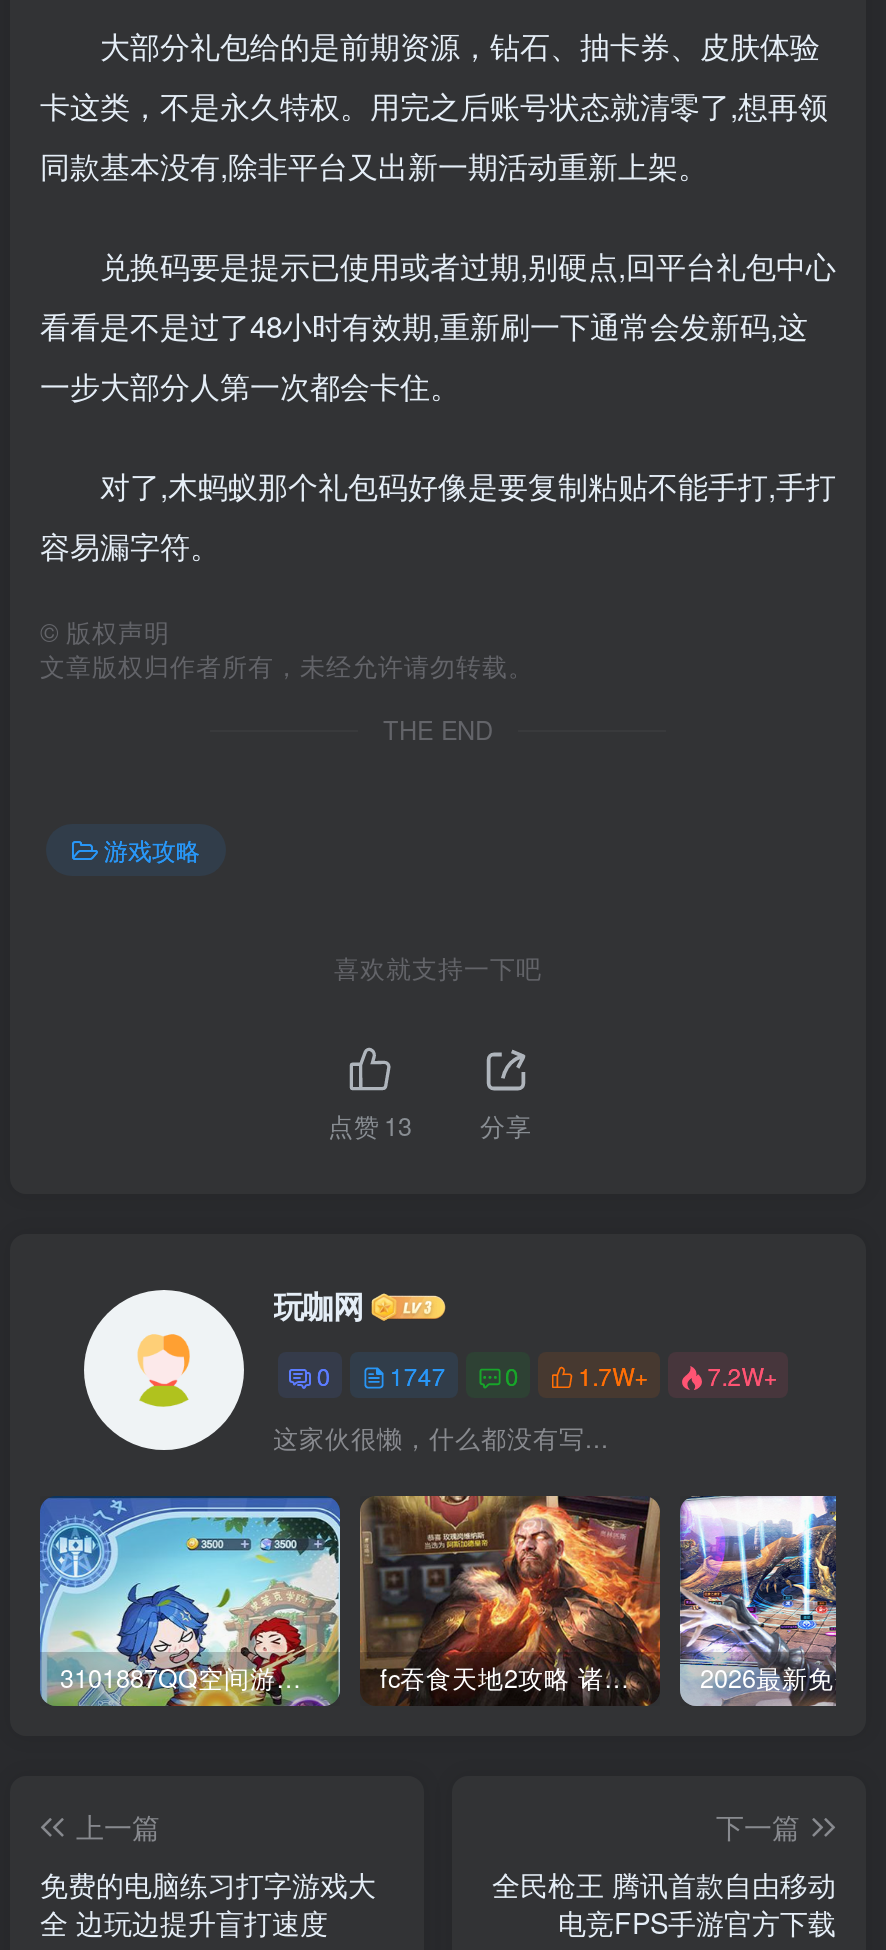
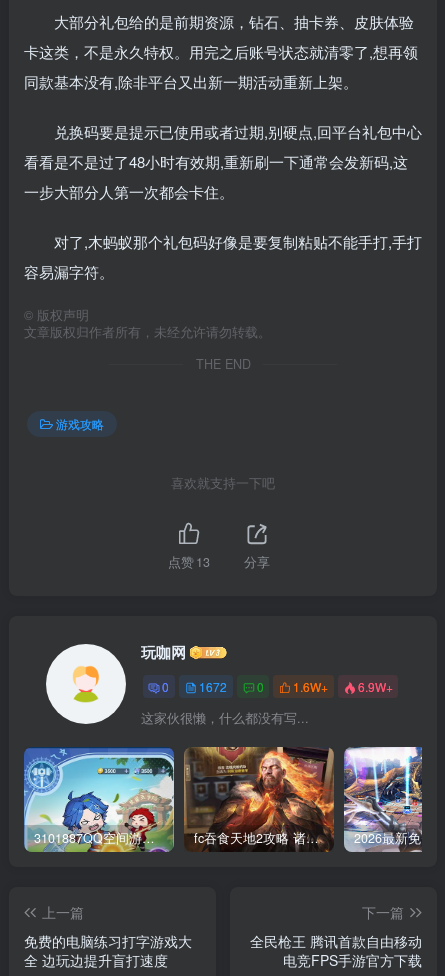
- 1747
+ 1672

- 1.7W+
- 7.2W+
+ 1.6W+
+ 6.9W+
